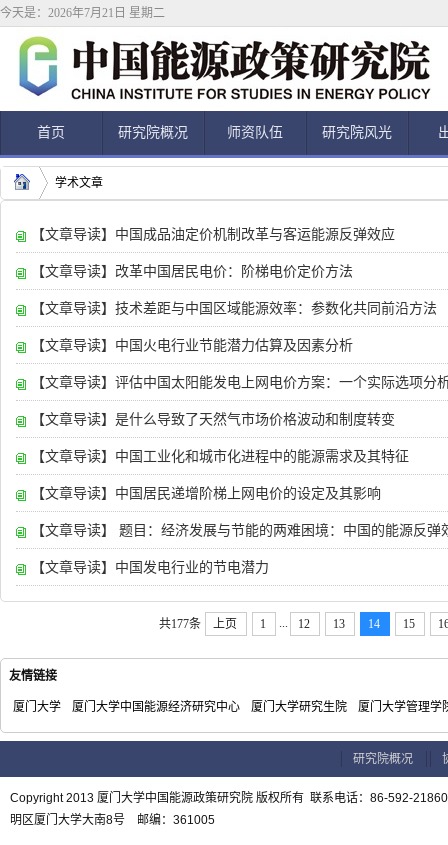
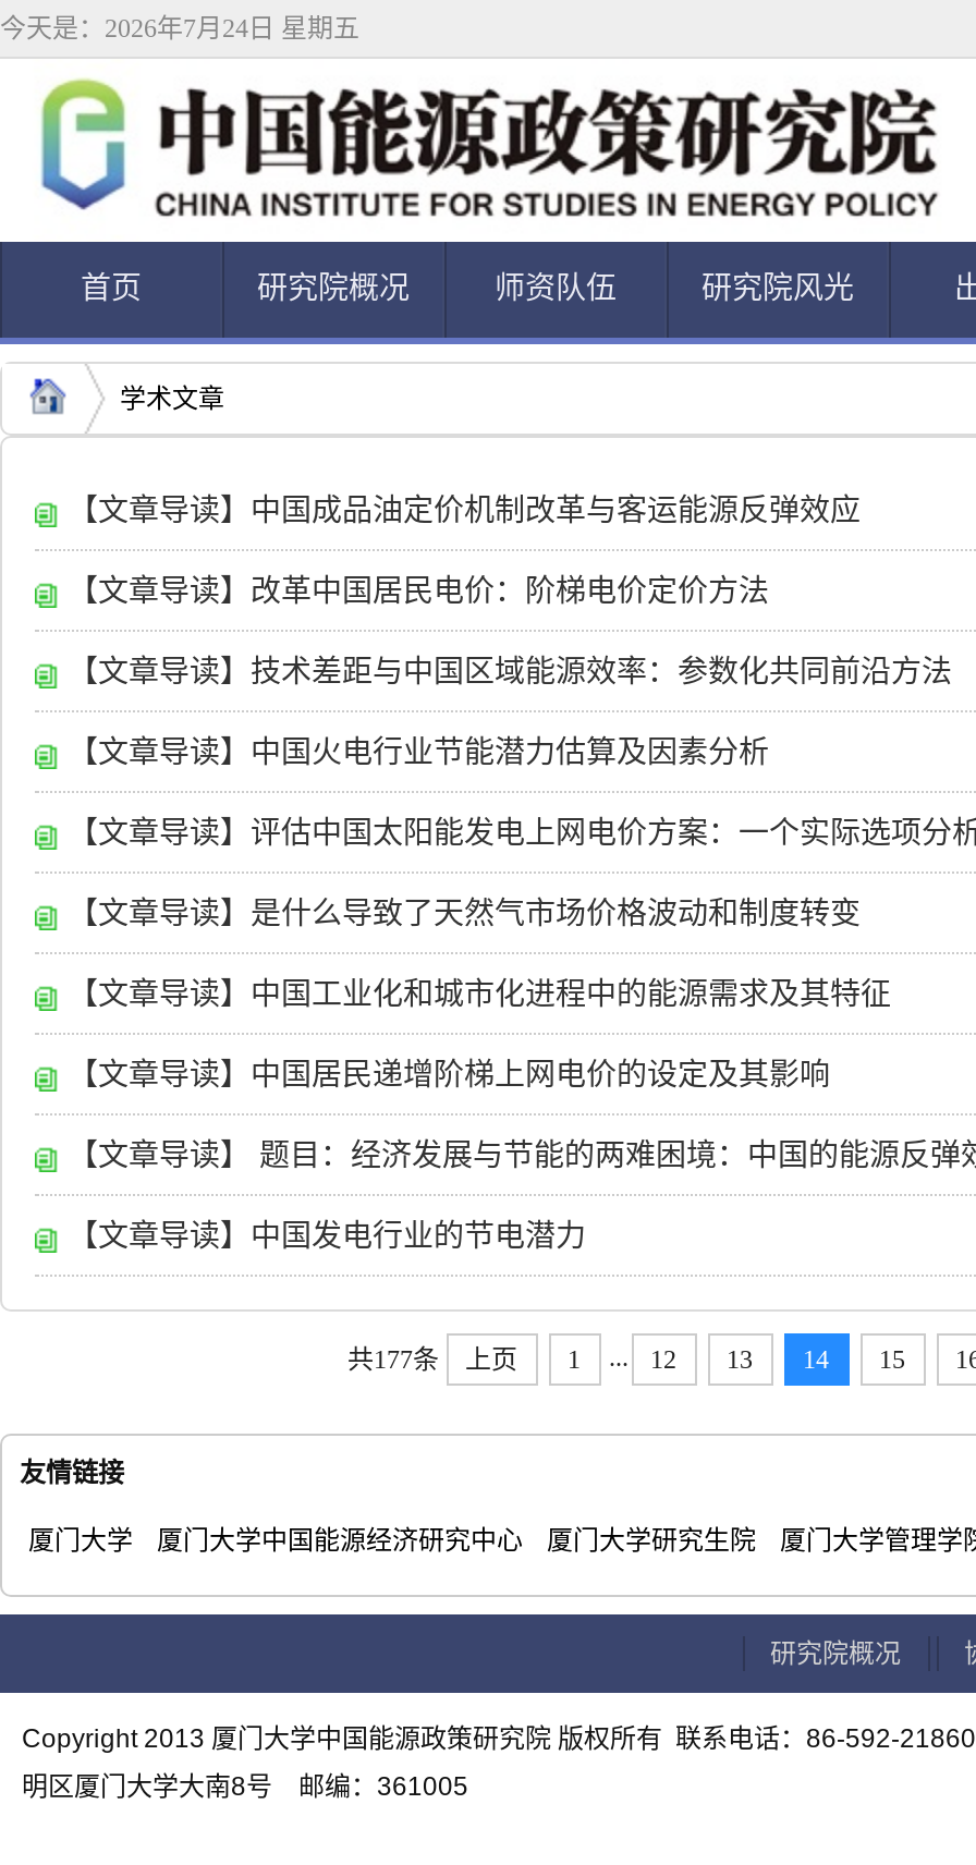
- 今天是：2026年7月21日 星期二
+ 今天是：2026年7月24日 星期五
